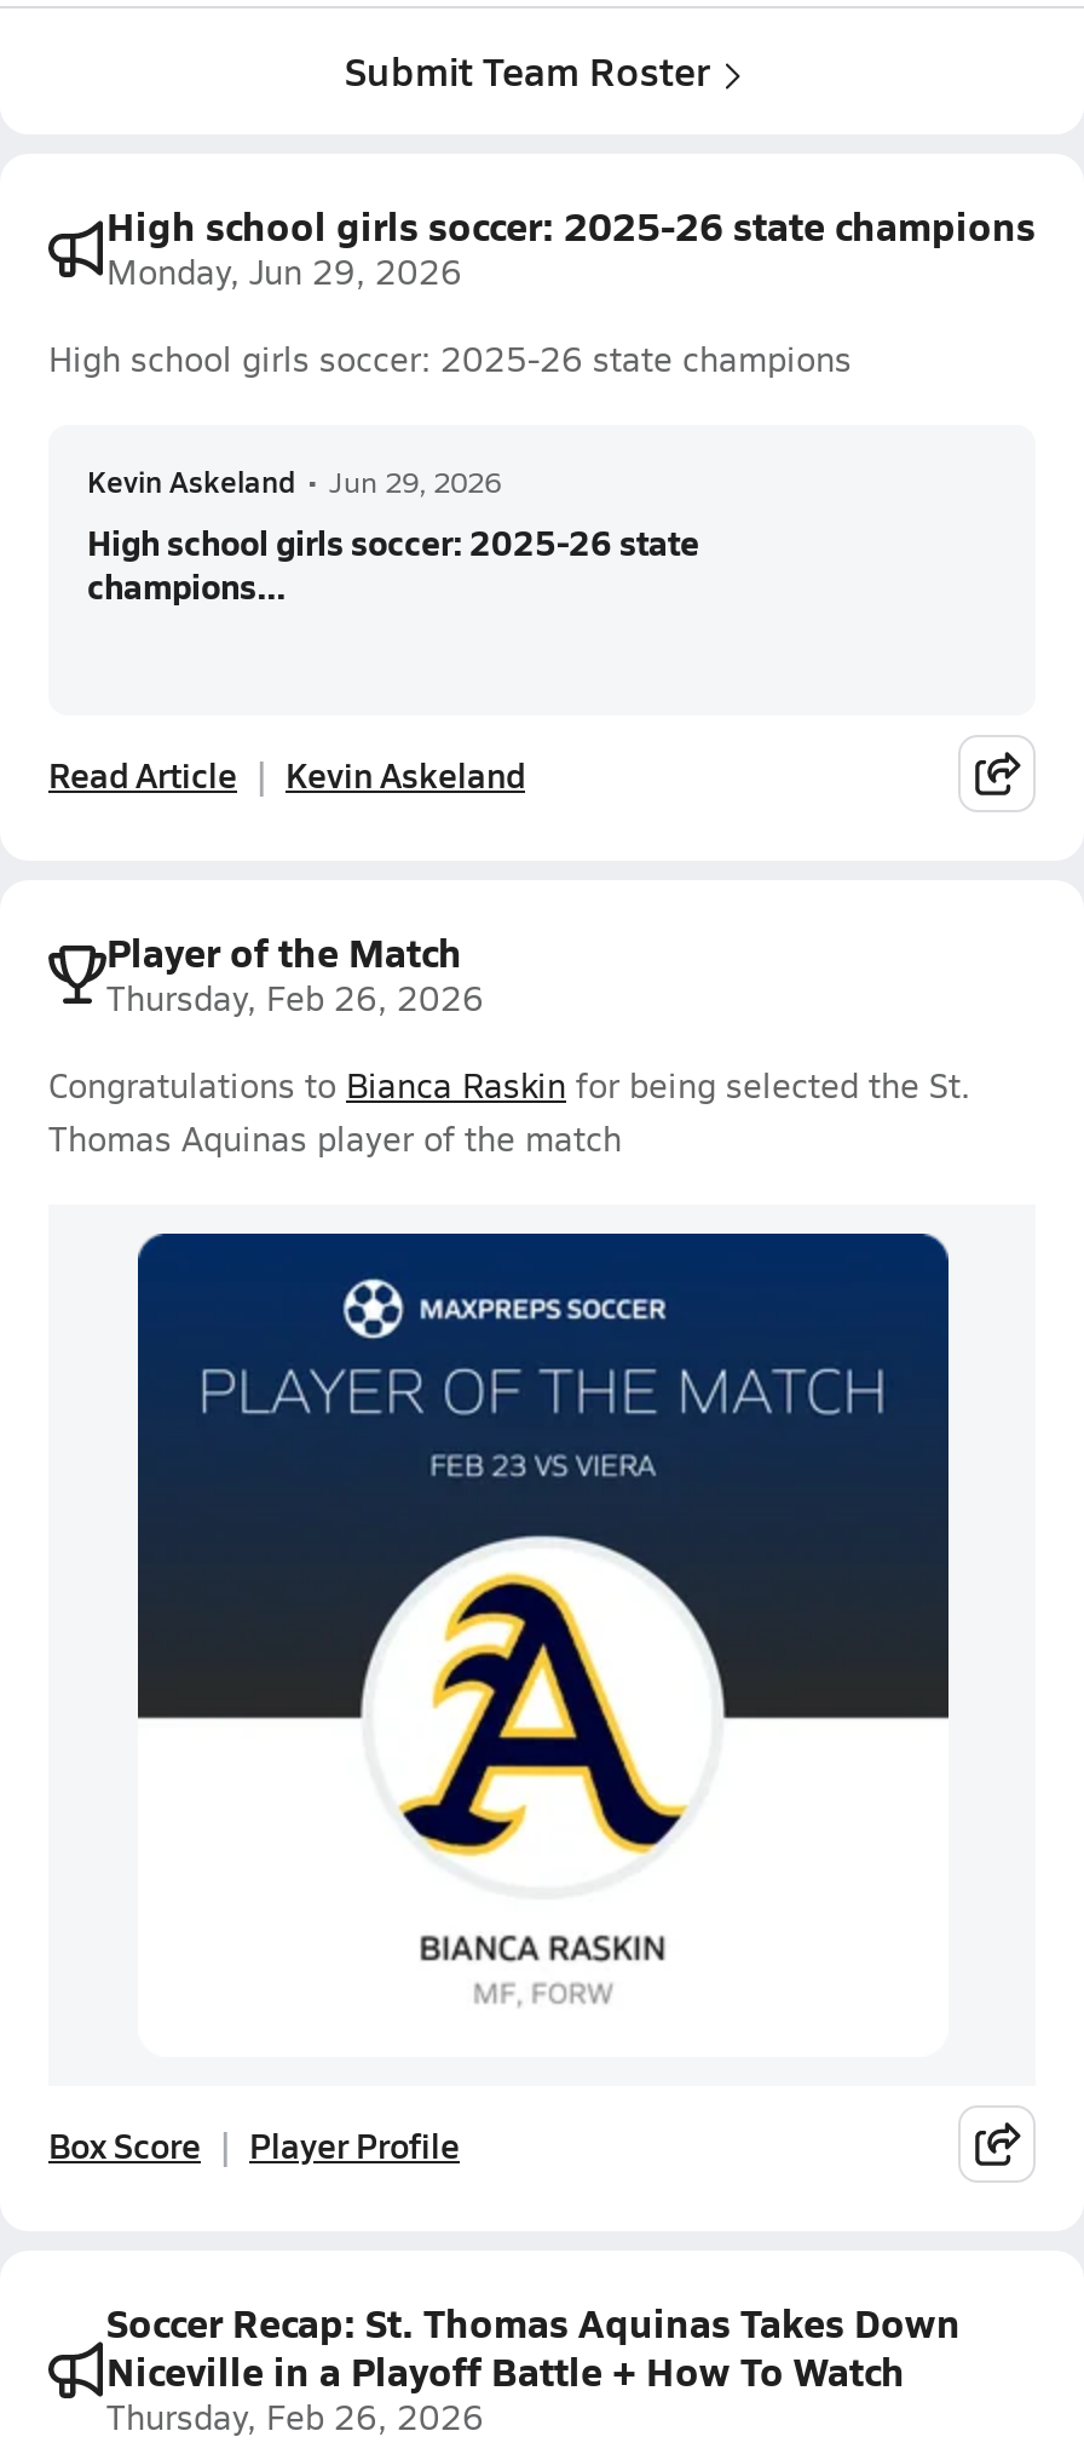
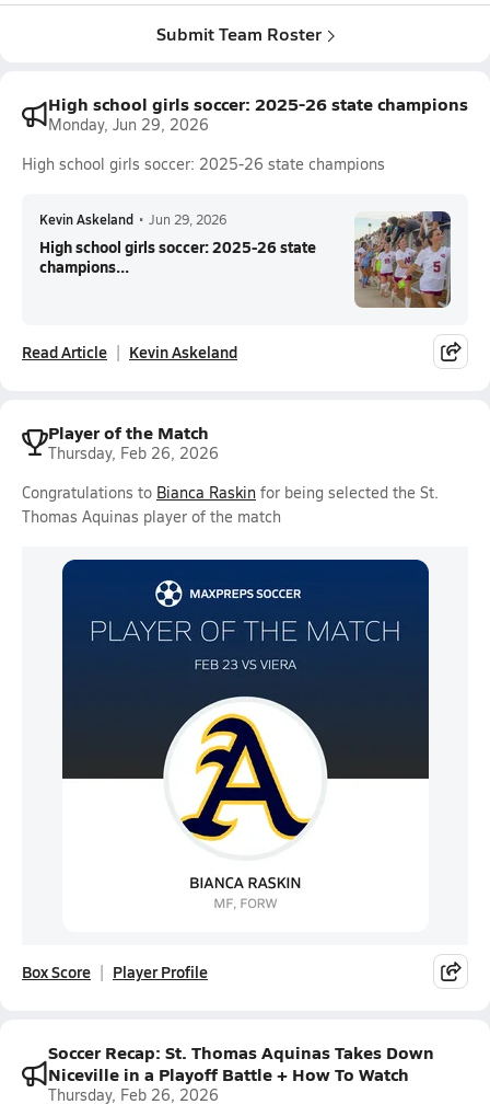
+ [image]
